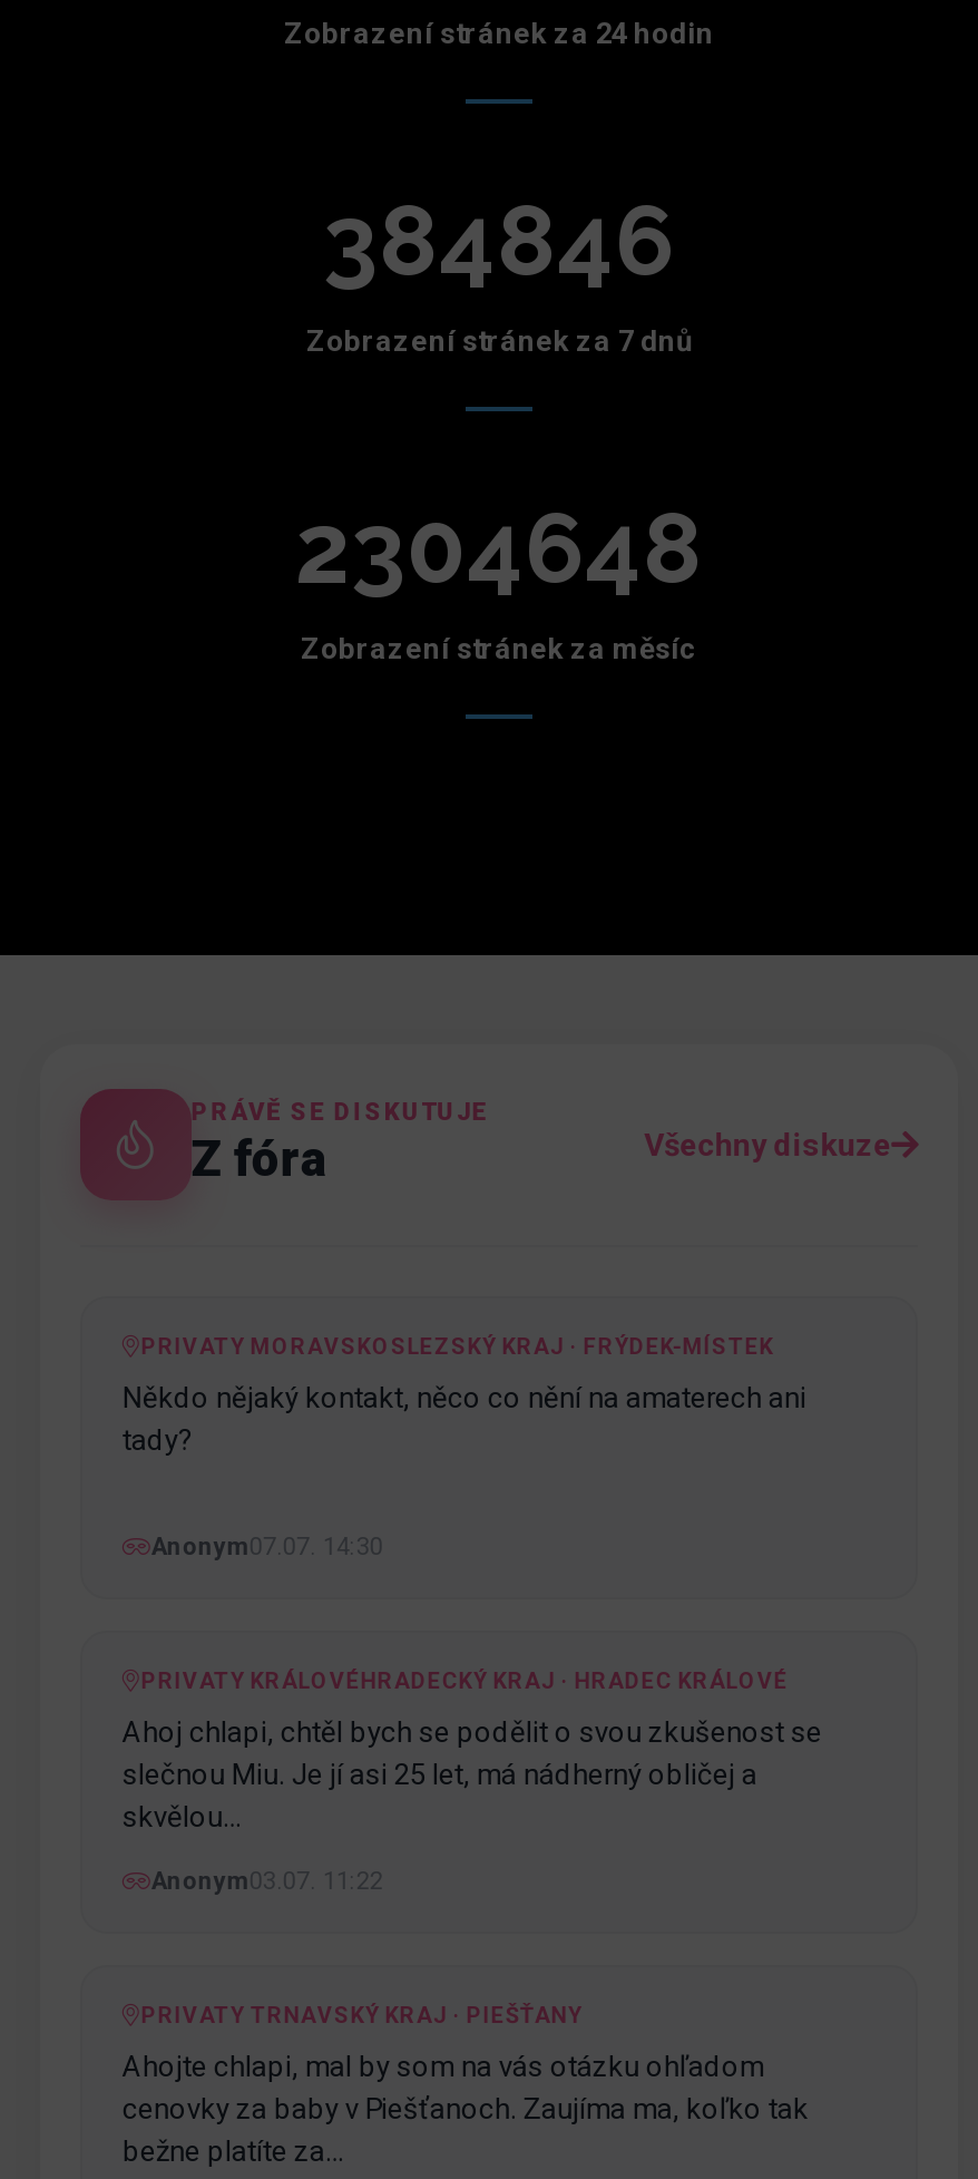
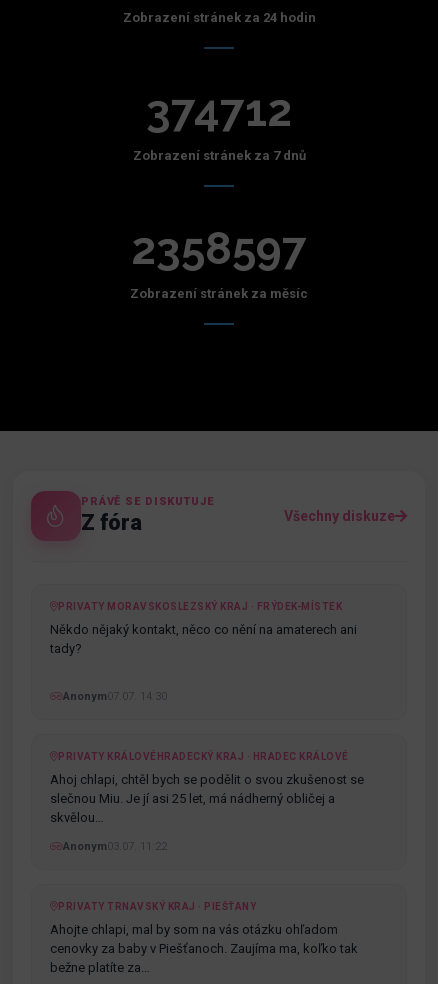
- 384846
+ 374712

- 2304648
+ 2358597
